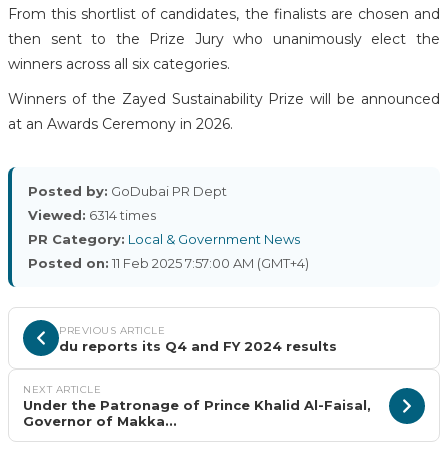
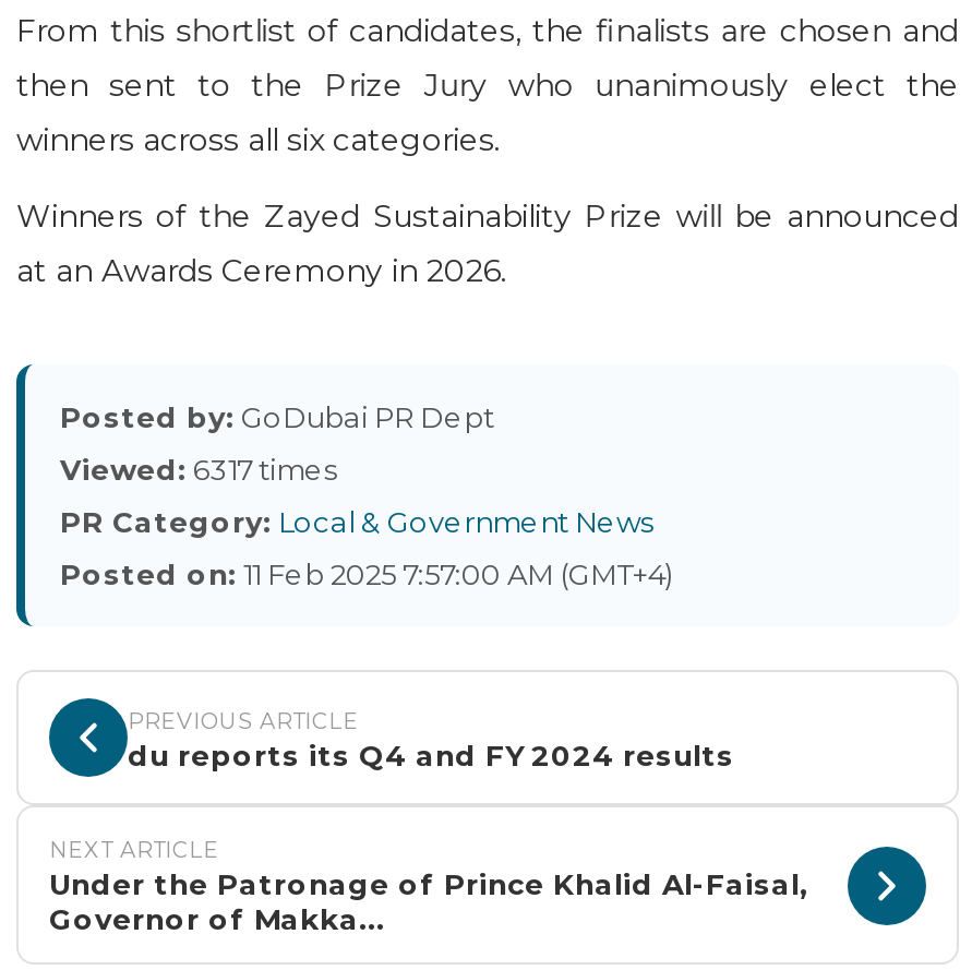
- Viewed: 6314 times
+ Viewed: 6317 times
